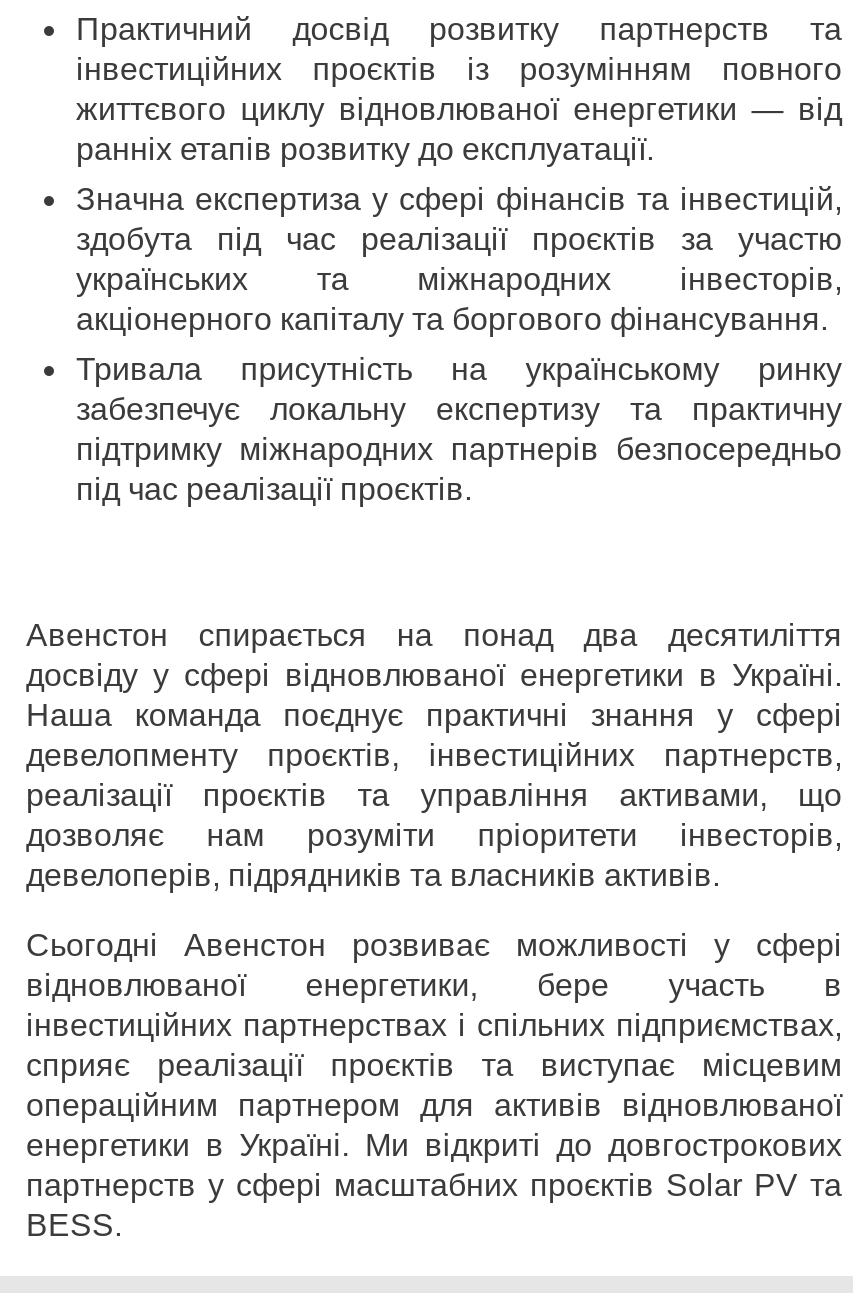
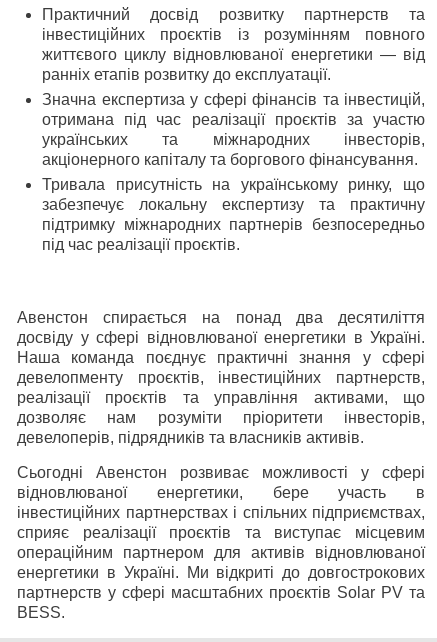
- здобута під час реалізації проєктів за участю
+ отримана під час реалізації проєктів за участю

- Тривала присутність на українському ринку
+ Тривала присутність на українському ринку, що
